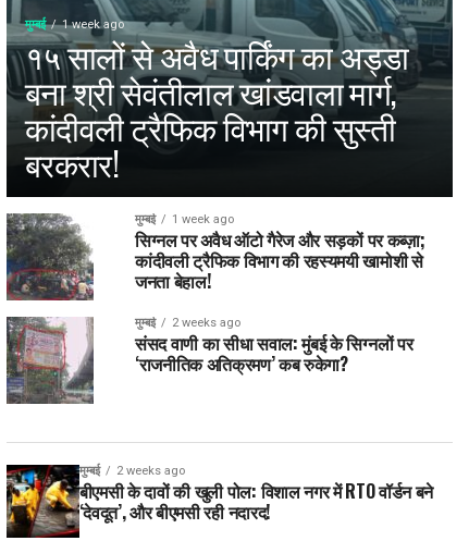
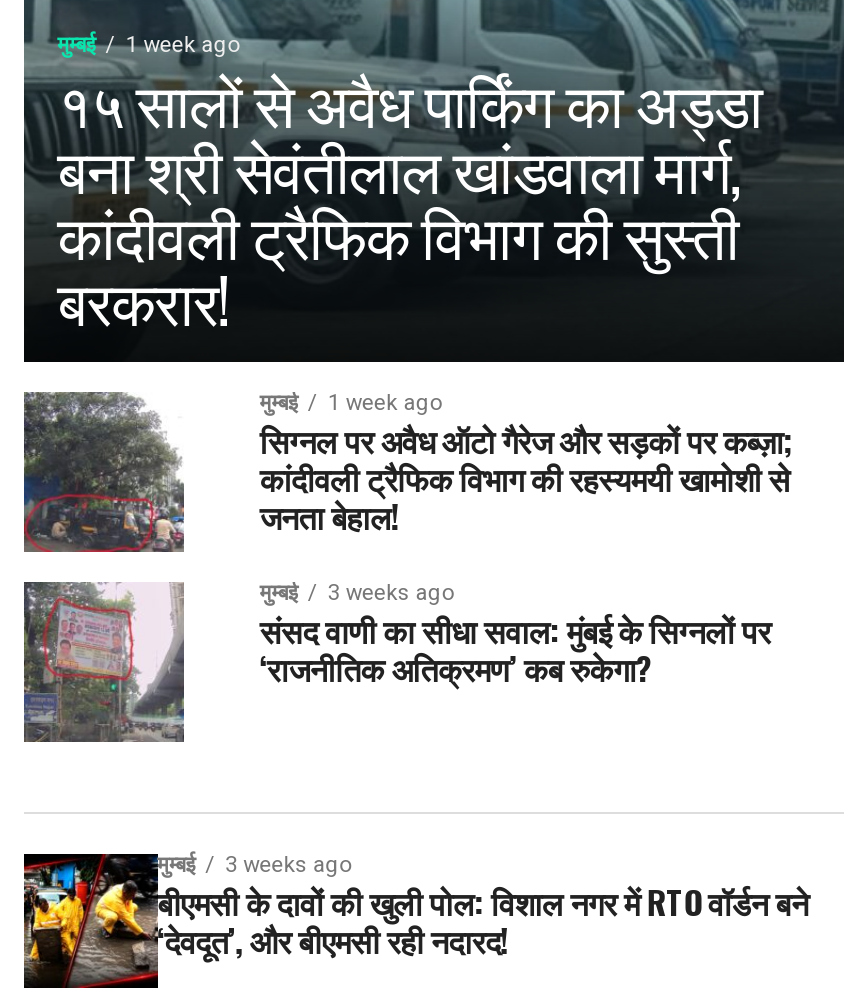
- मुम्बई 2 weeks ago
+ मुम्बई 3 weeks ago

- 2 weeks ago
+ 3 weeks ago
